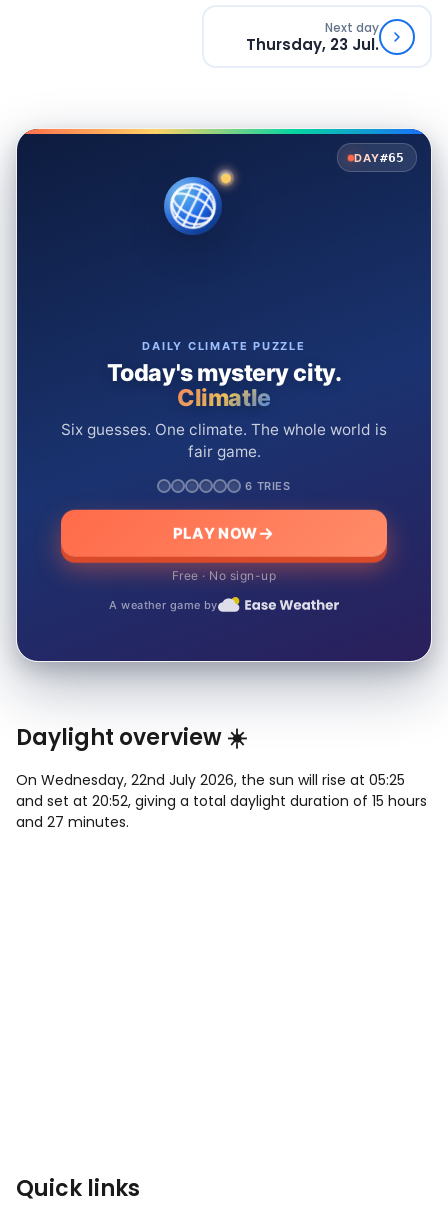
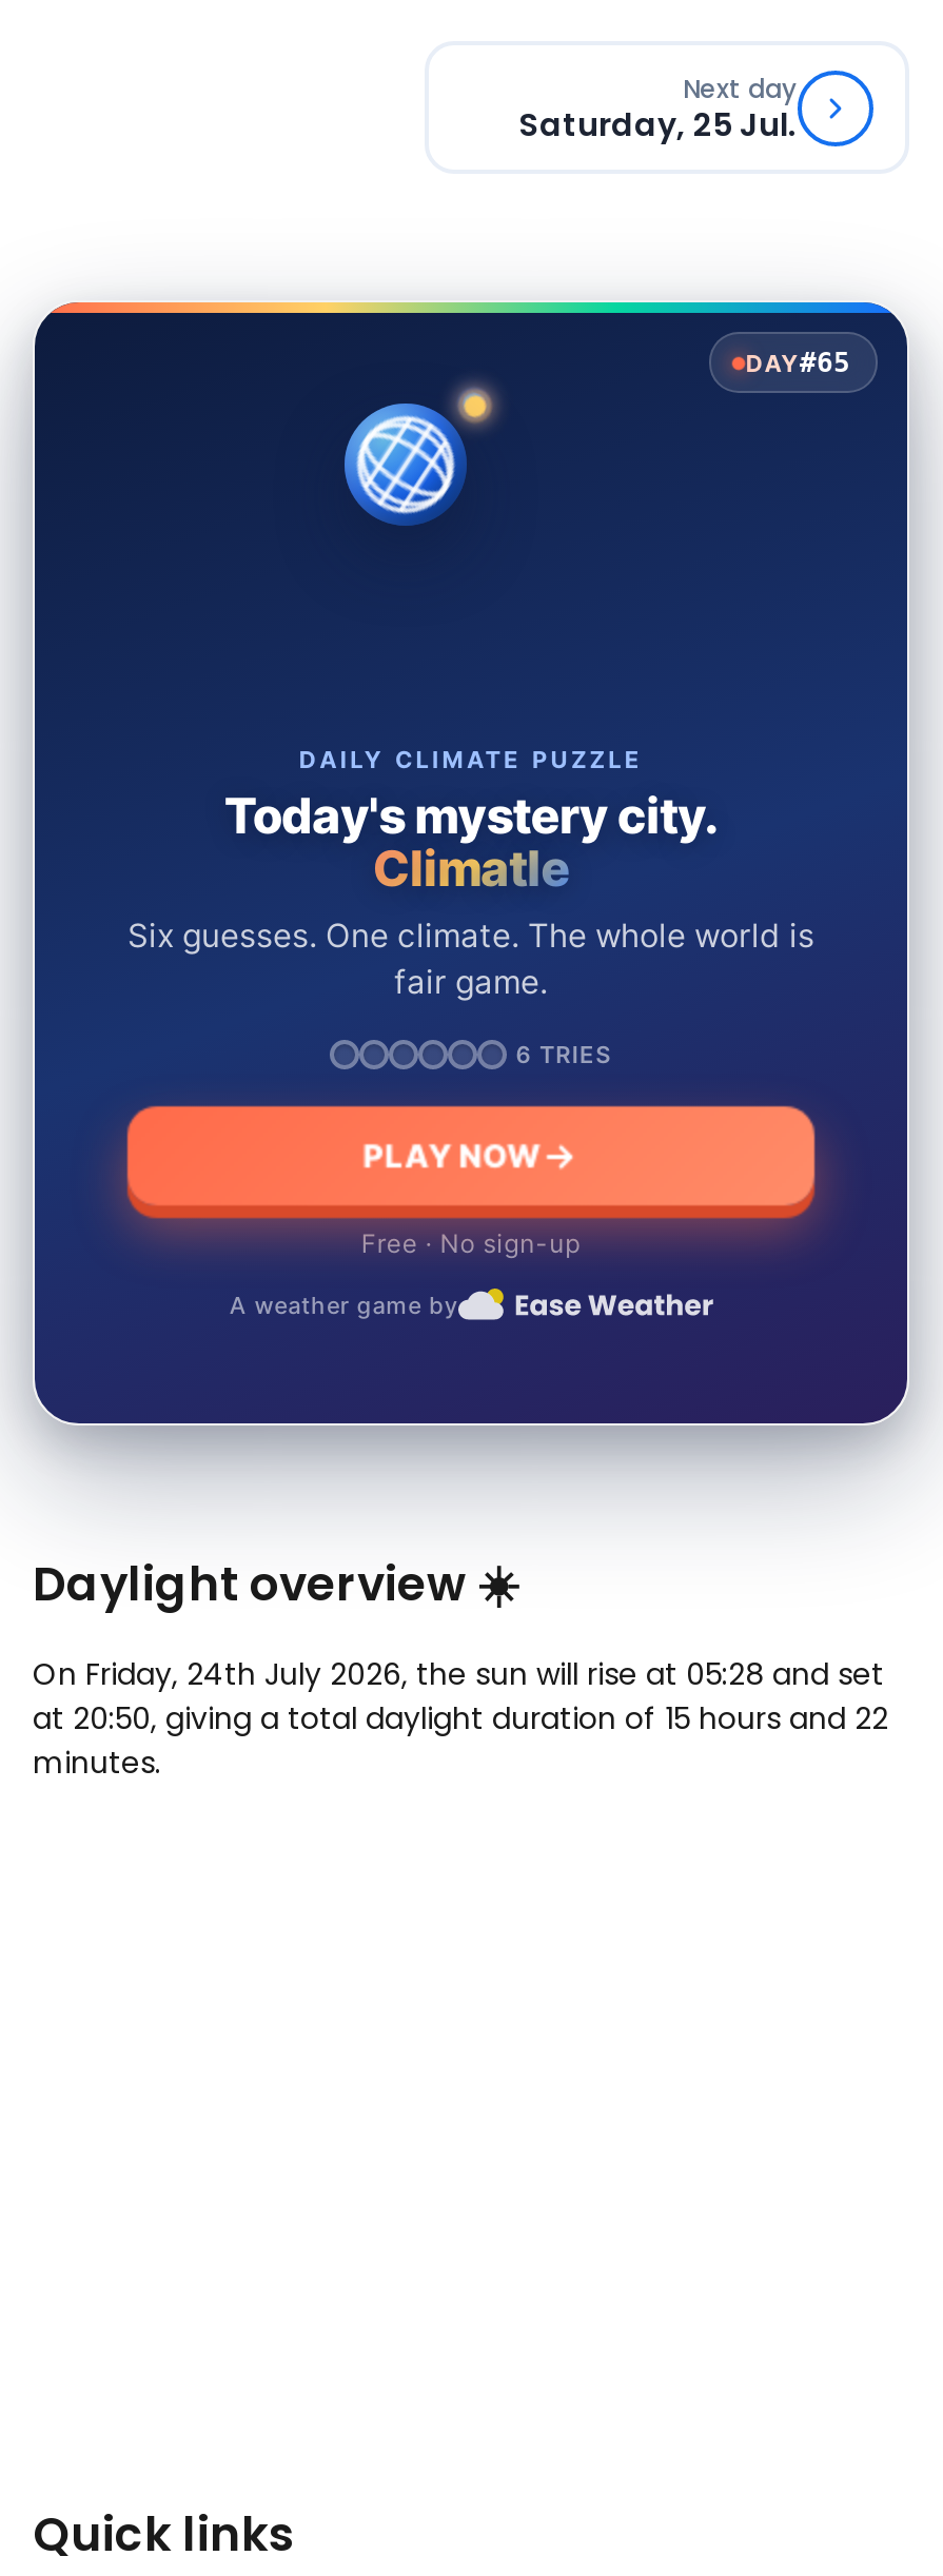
- Thursday, 23 Jul.
+ Saturday, 25 Jul.

- On Wednesday, 22nd July 2026, the sun will rise at 05:25
- and set at 20:52, giving a total daylight duration of 15 hours
- and 27 minutes.
+ On Friday, 24th July 2026, the sun will rise at 05:28 and set
+ at 20:50, giving a total daylight duration of 15 hours and 22
+ minutes.
